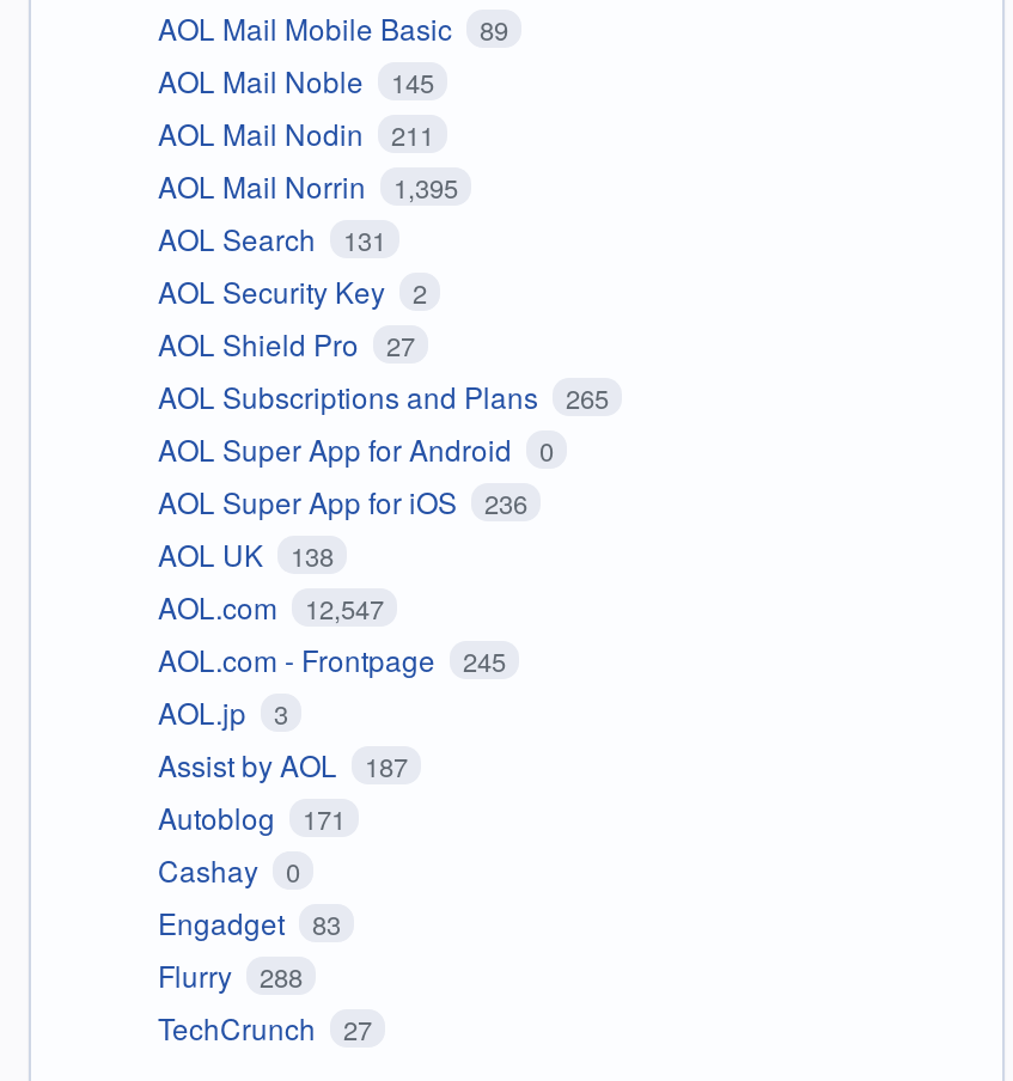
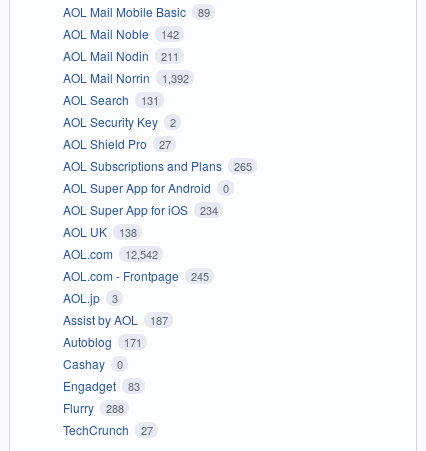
- AOL Mail Noble 145
+ AOL Mail Noble 142

- AOL Mail Norrin 1,395
+ AOL Mail Norrin 1,392

- AOL Super App for iOS 236
+ AOL Super App for iOS 234

- AOL.com 12,547
+ AOL.com 12,542
